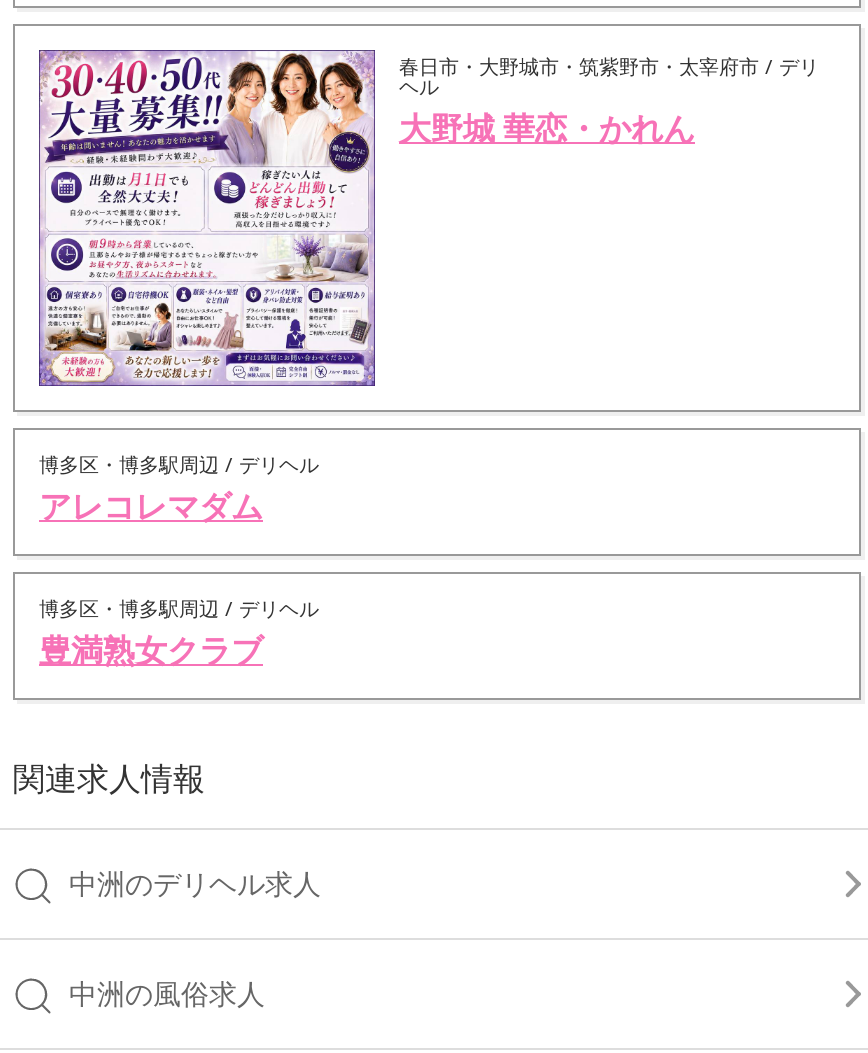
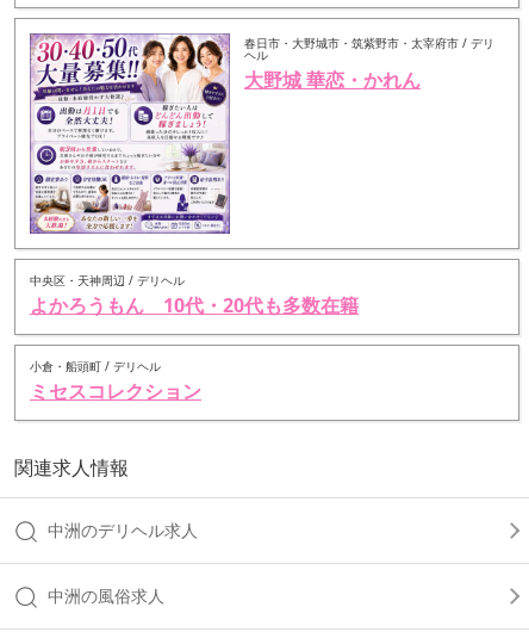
- 博多区・博多駅周辺 / デリヘル
- アレコレマダム
+ 中央区・天神周辺 / デリヘル
+ よかろうもん 10代・20代も多数在籍

- 博多区・博多駅周辺 / デリヘル
- 豊満熟女クラブ
+ 小倉・船頭町 / デリヘル
+ ミセスコレクション
